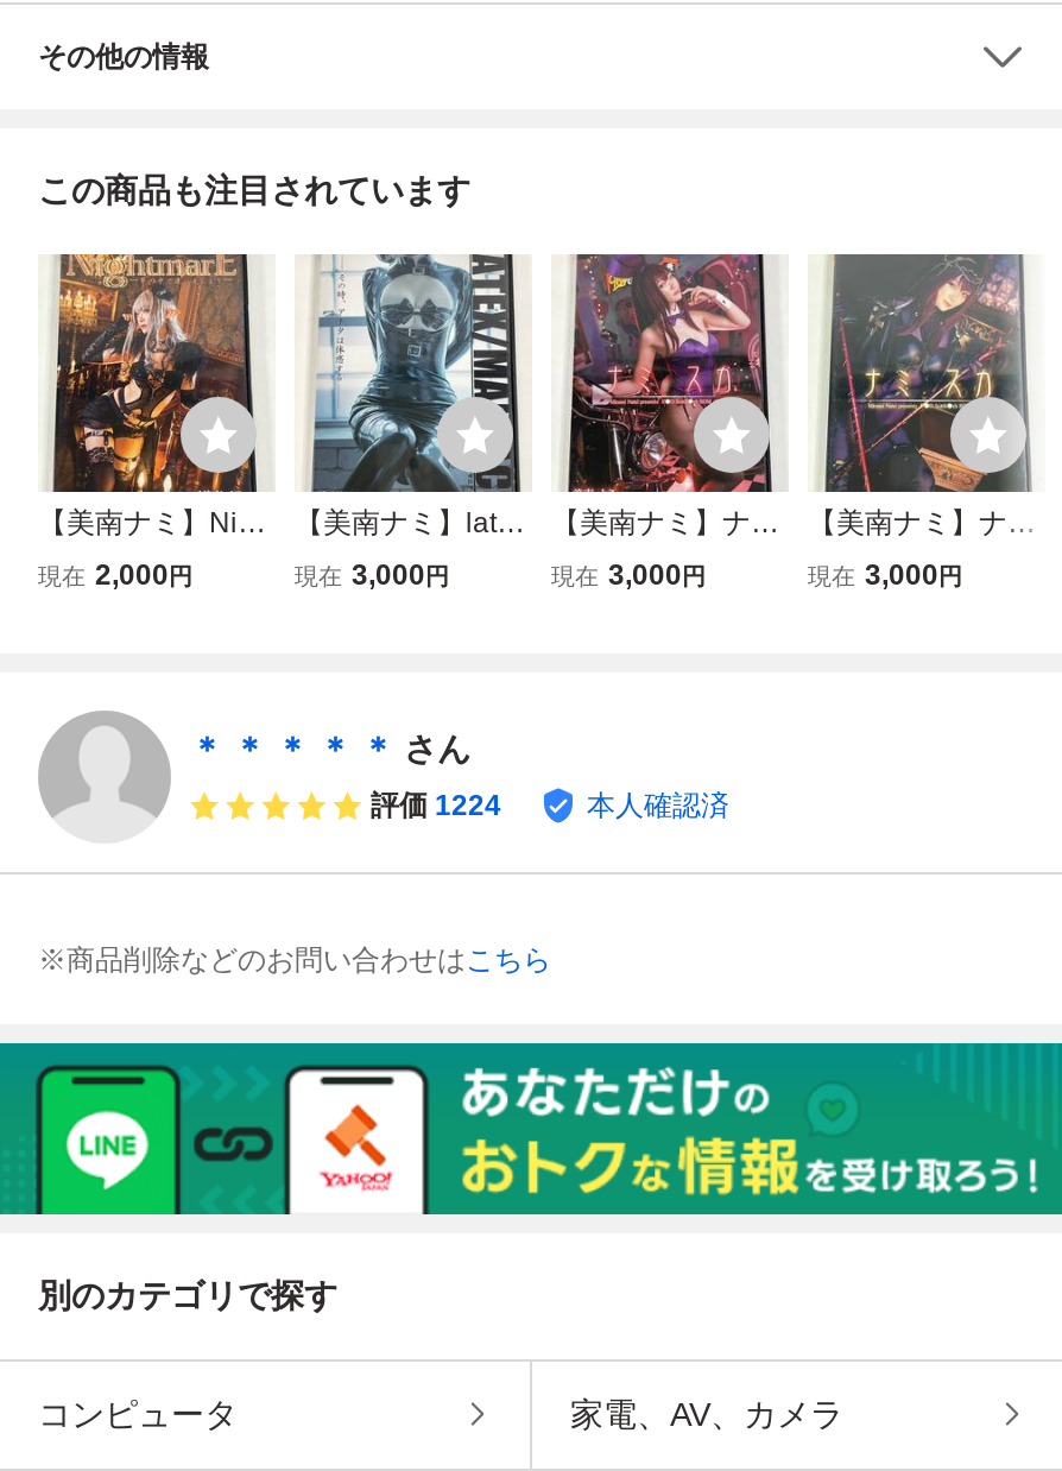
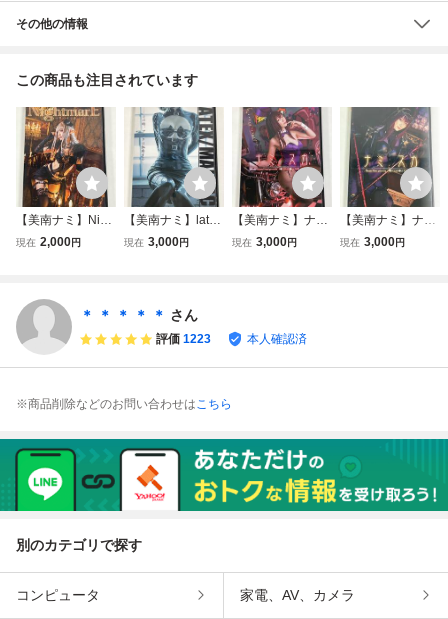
- 評価 1224
+ 評価 1223
